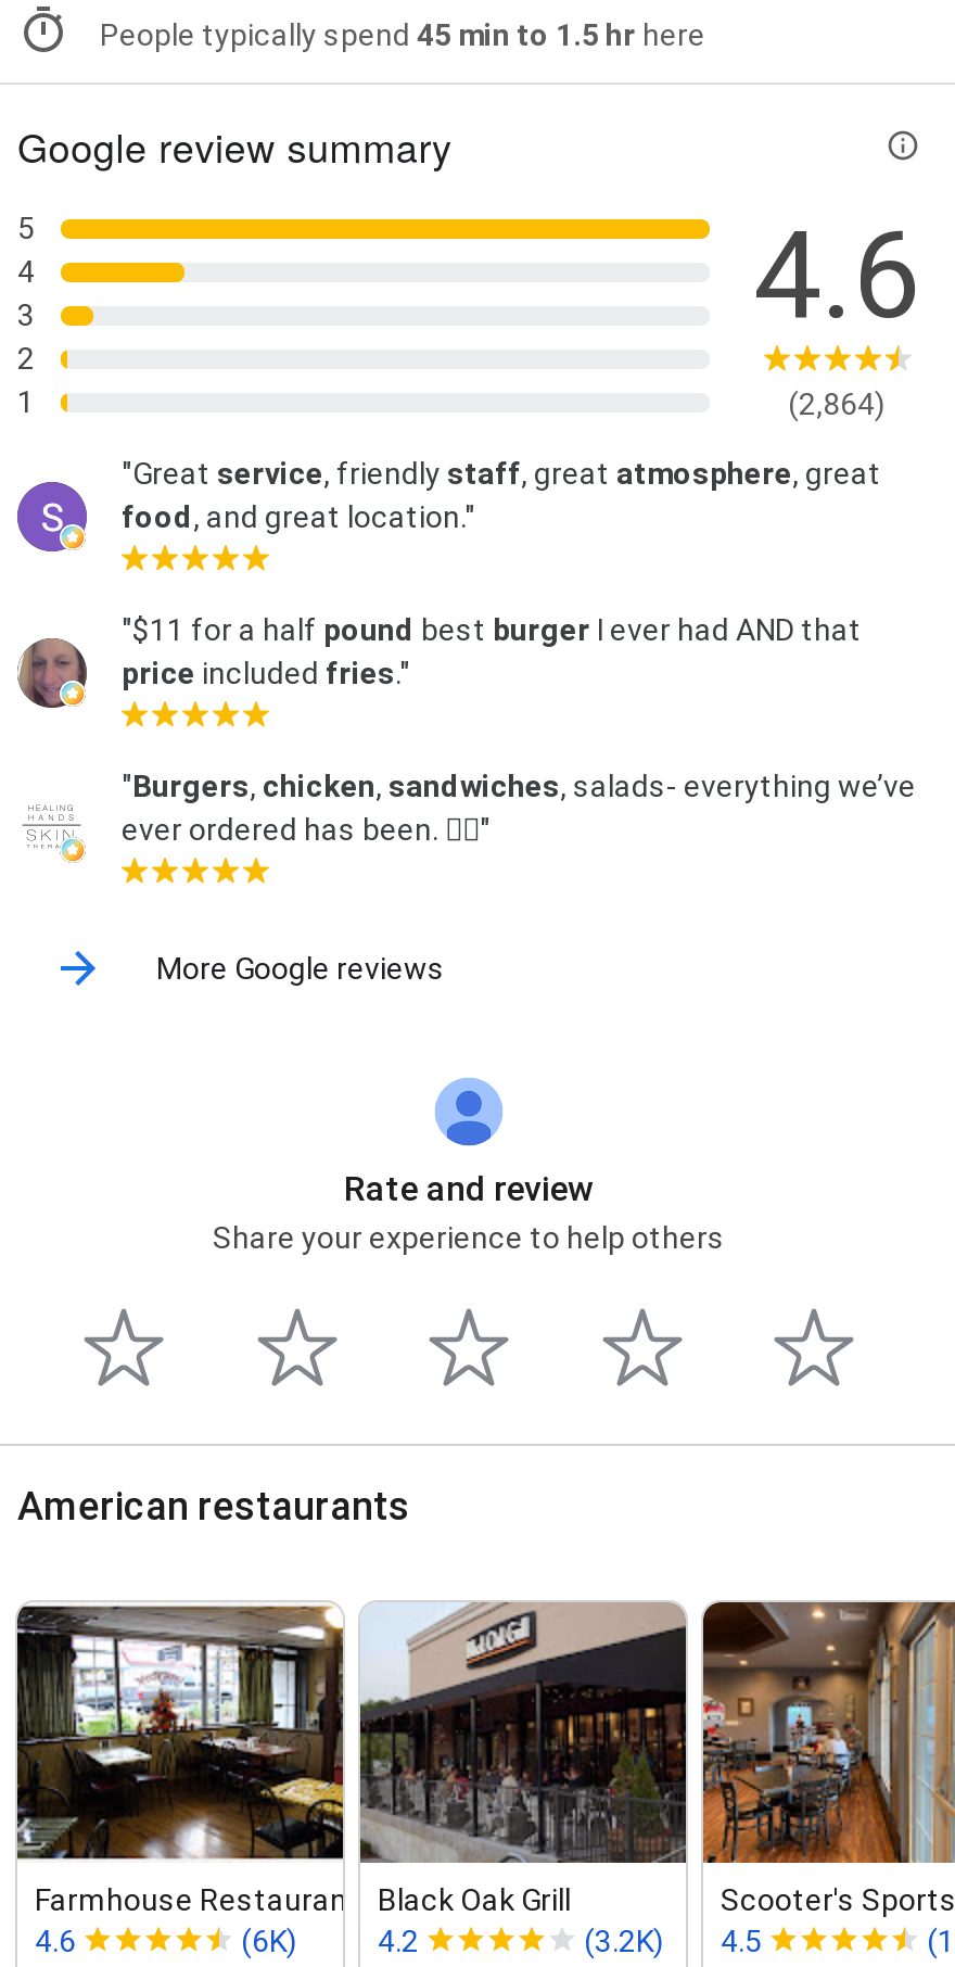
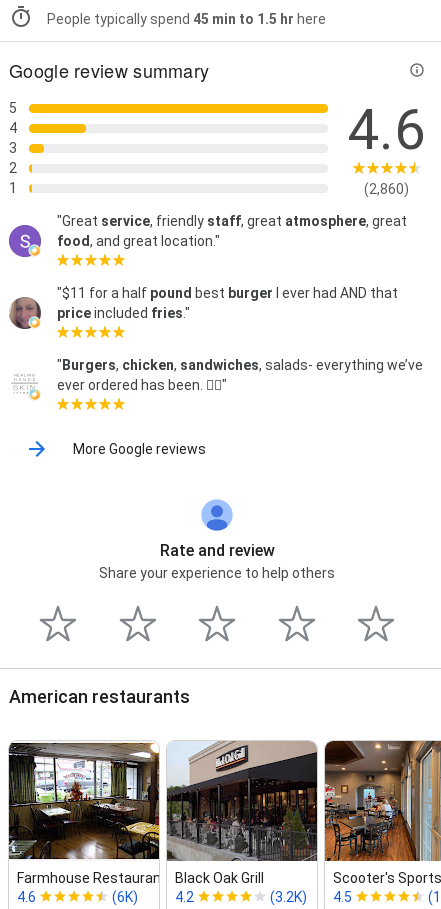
- (2,864)
+ (2,860)
